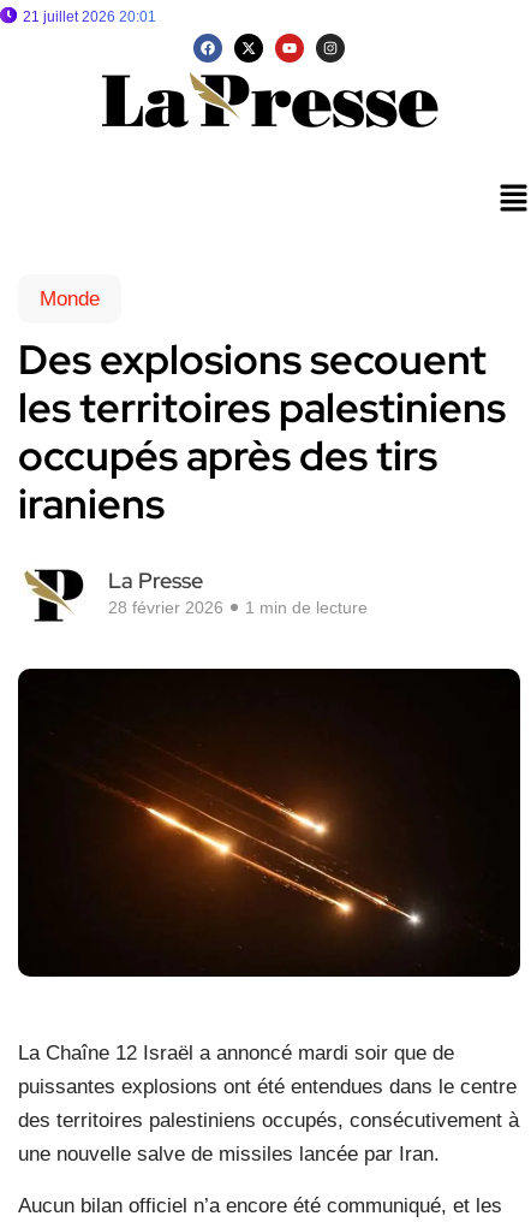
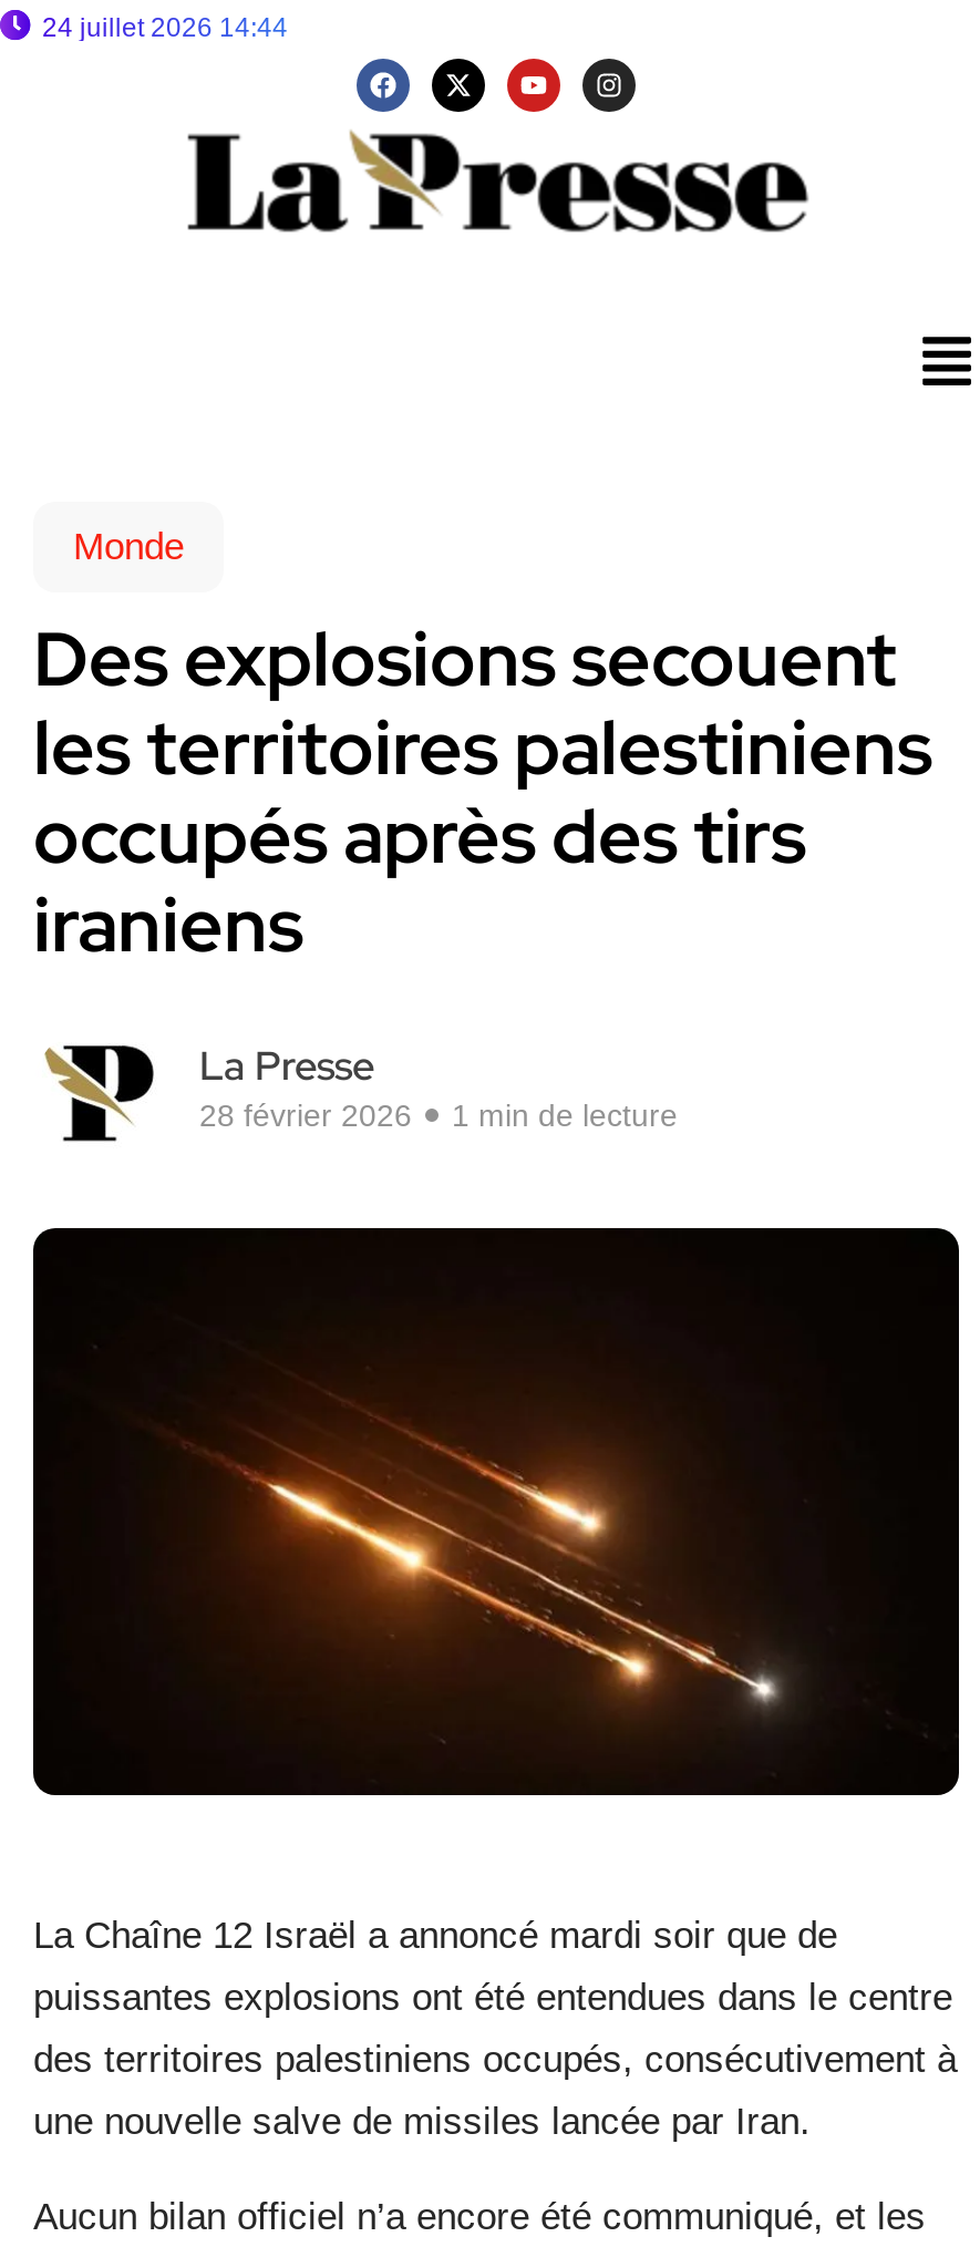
- 21 juillet 2026 20:01
+ 24 juillet 2026 14:44
